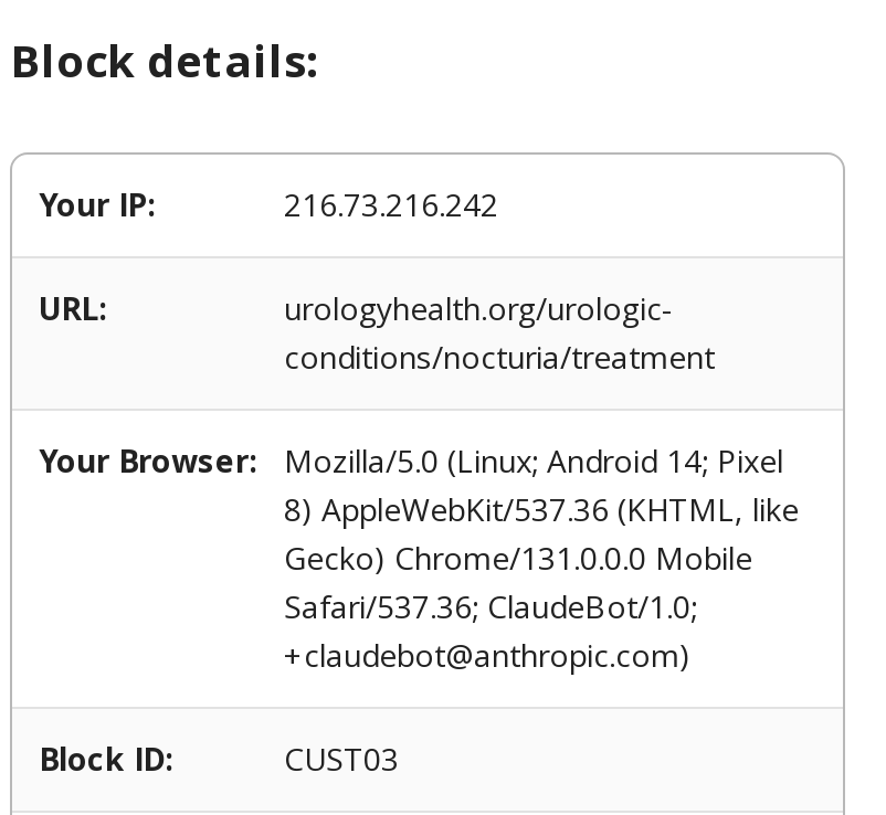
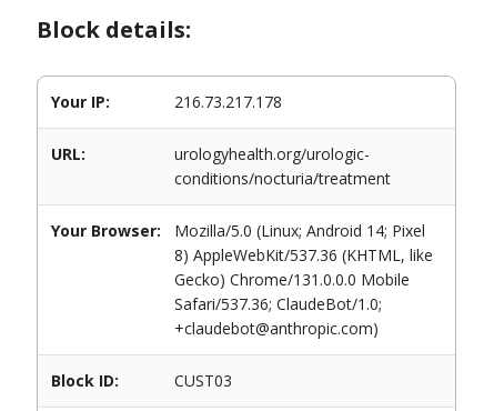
- 216.73.216.242
+ 216.73.217.178
